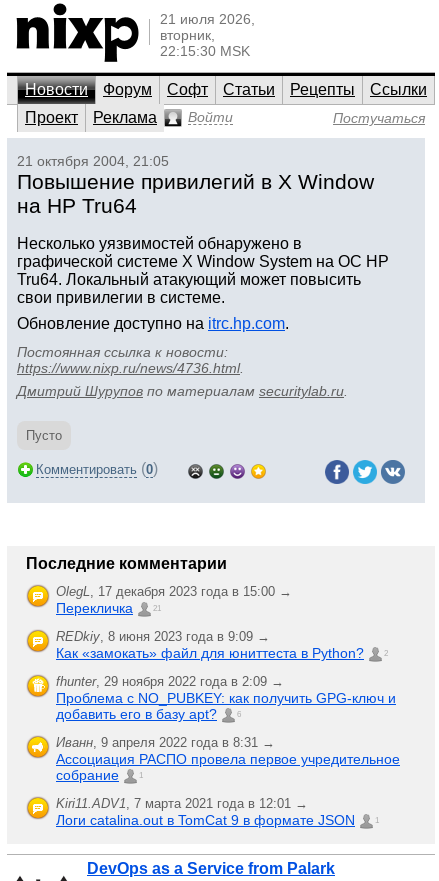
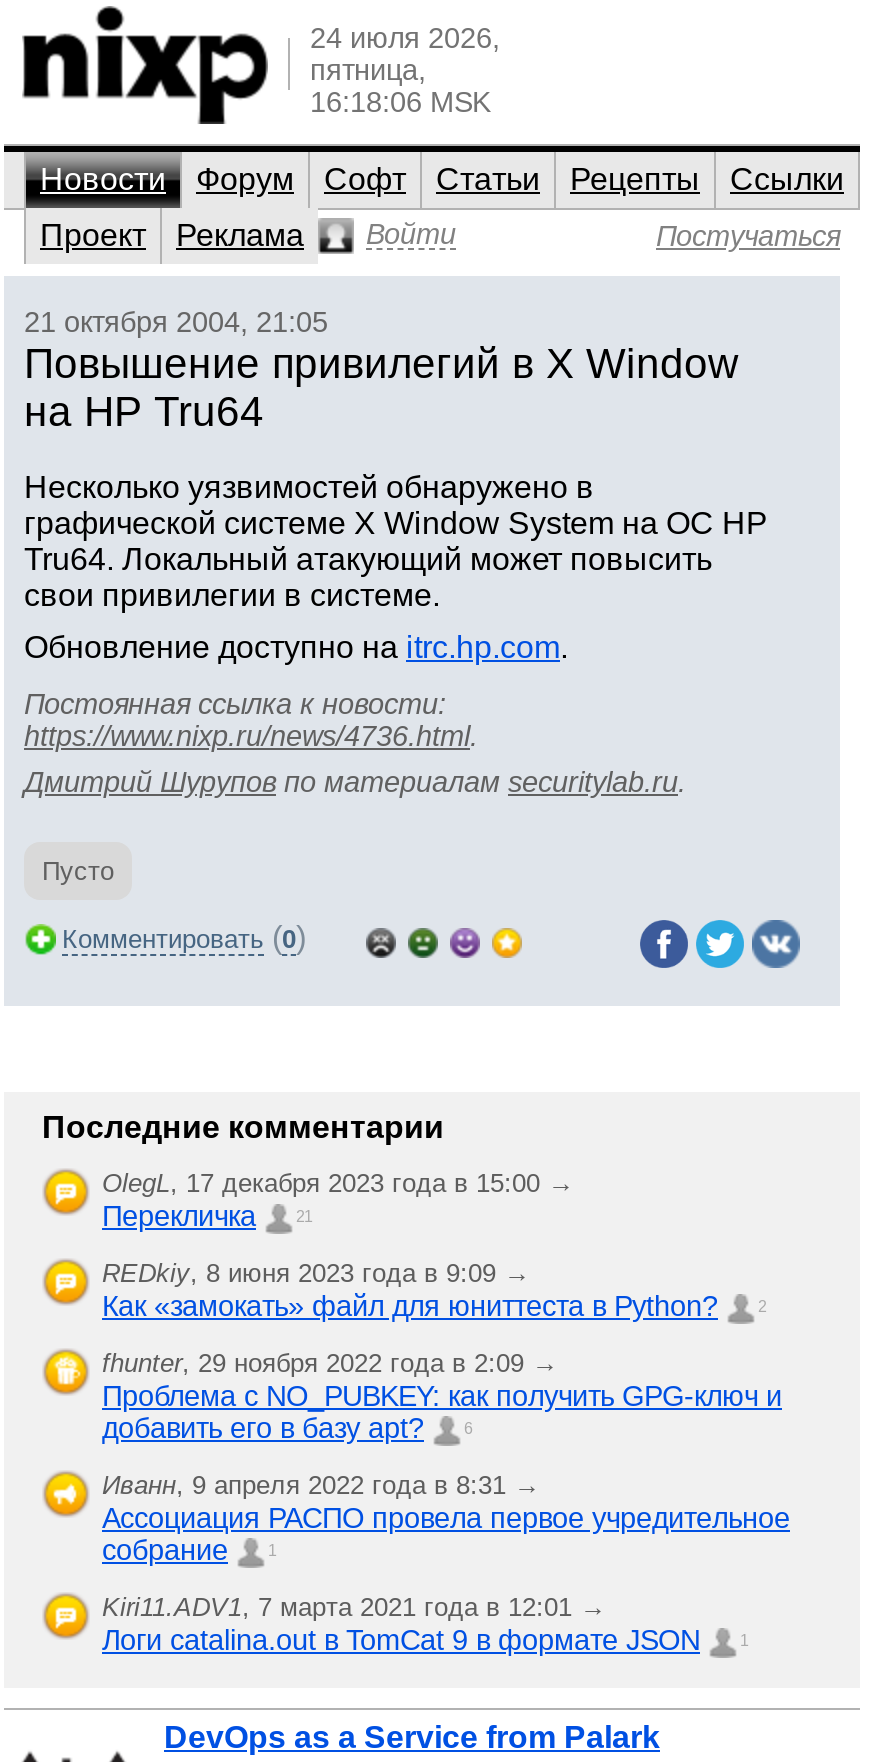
- 21 июля 2026,
- вторник,
- 22:15:30 MSK
+ 24 июля 2026,
+ пятница,
+ 16:18:06 MSK
